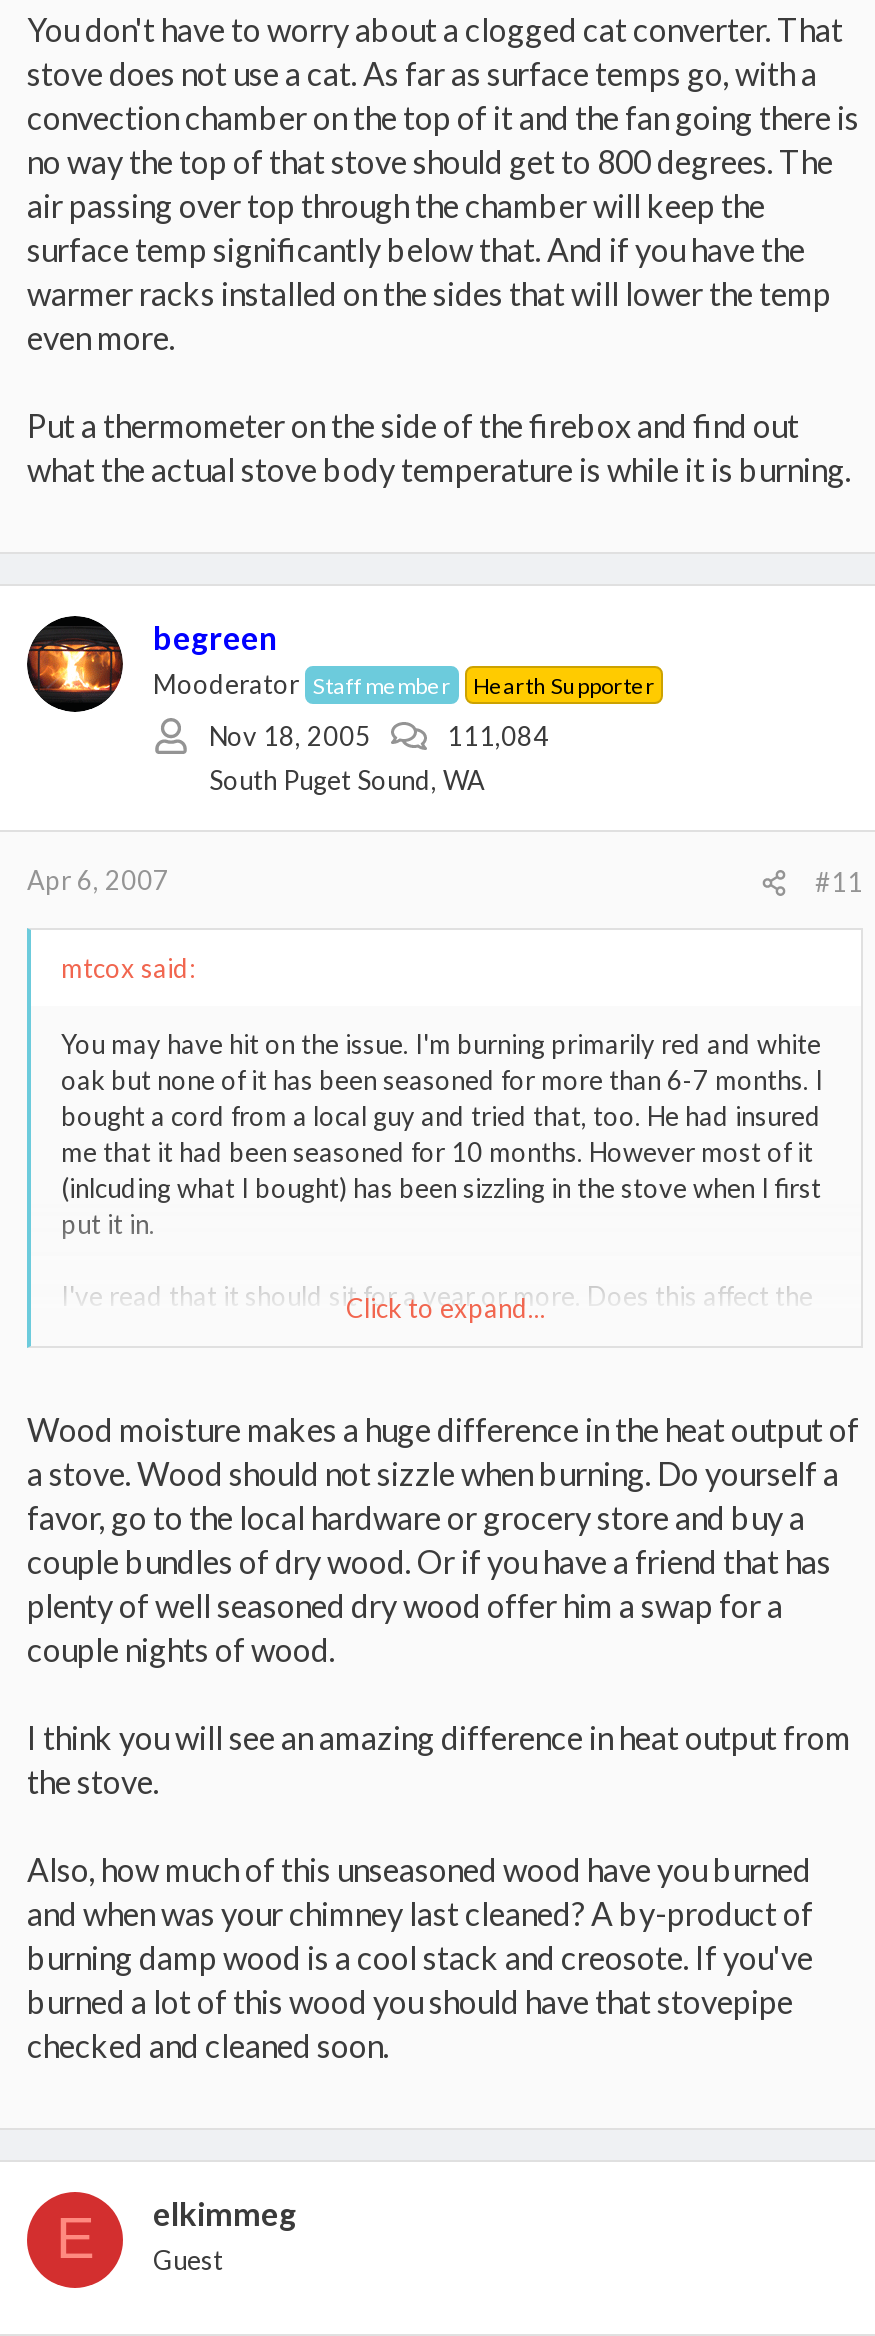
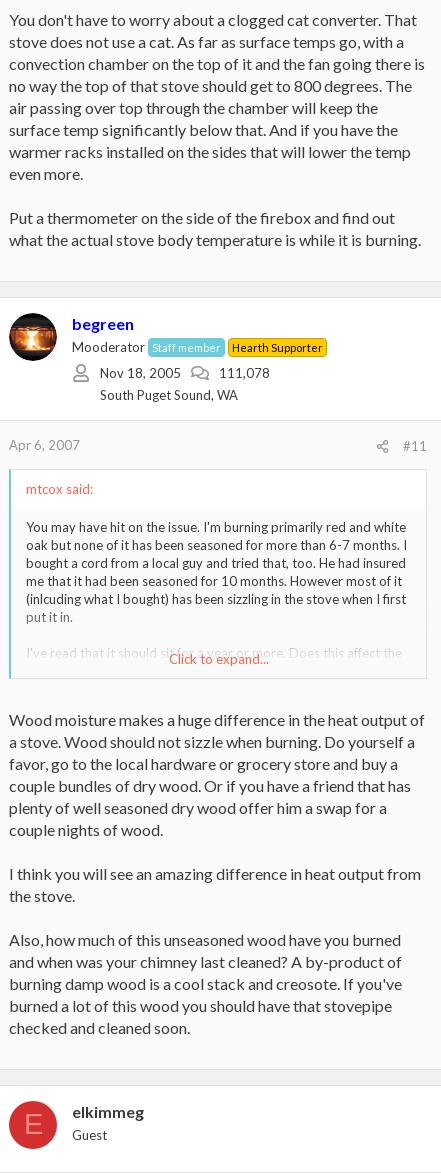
- 111,084
+ 111,078
